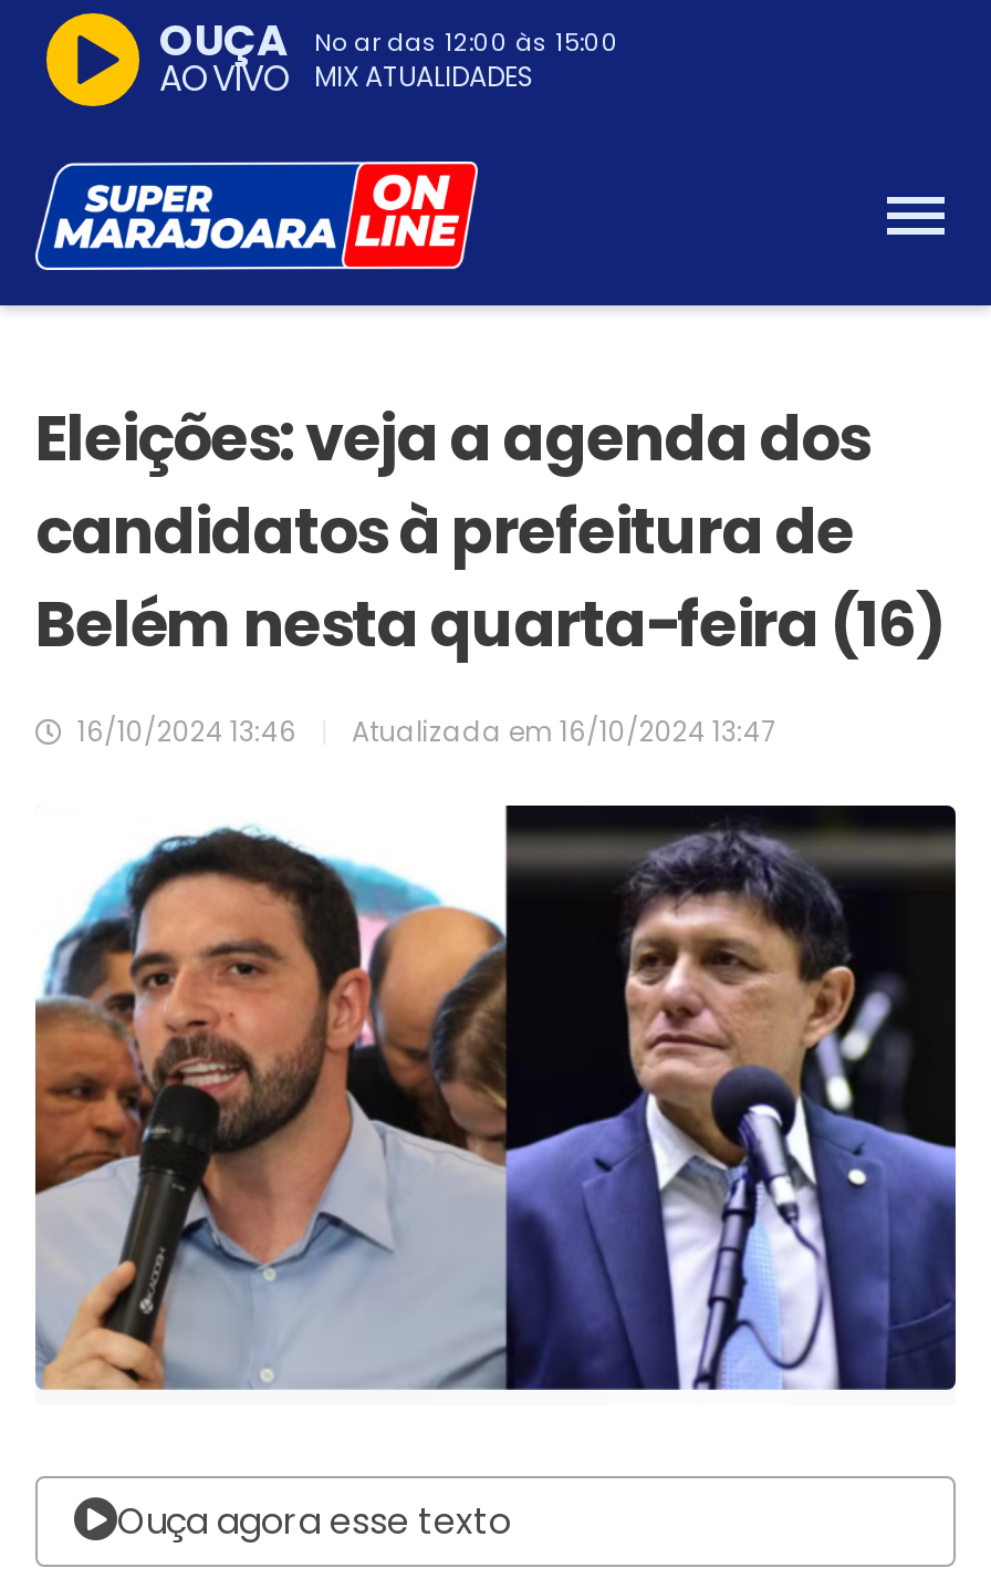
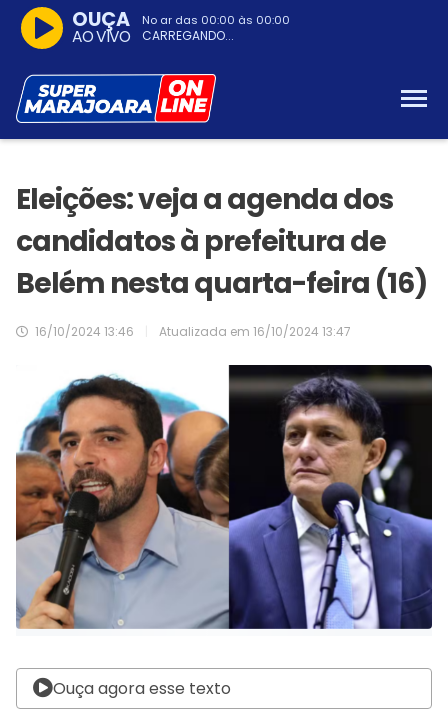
- No ar das 12:00 às 15:00
- MIX ATUALIDADES
+ No ar das 00:00 às 00:00
+ CARREGANDO...
